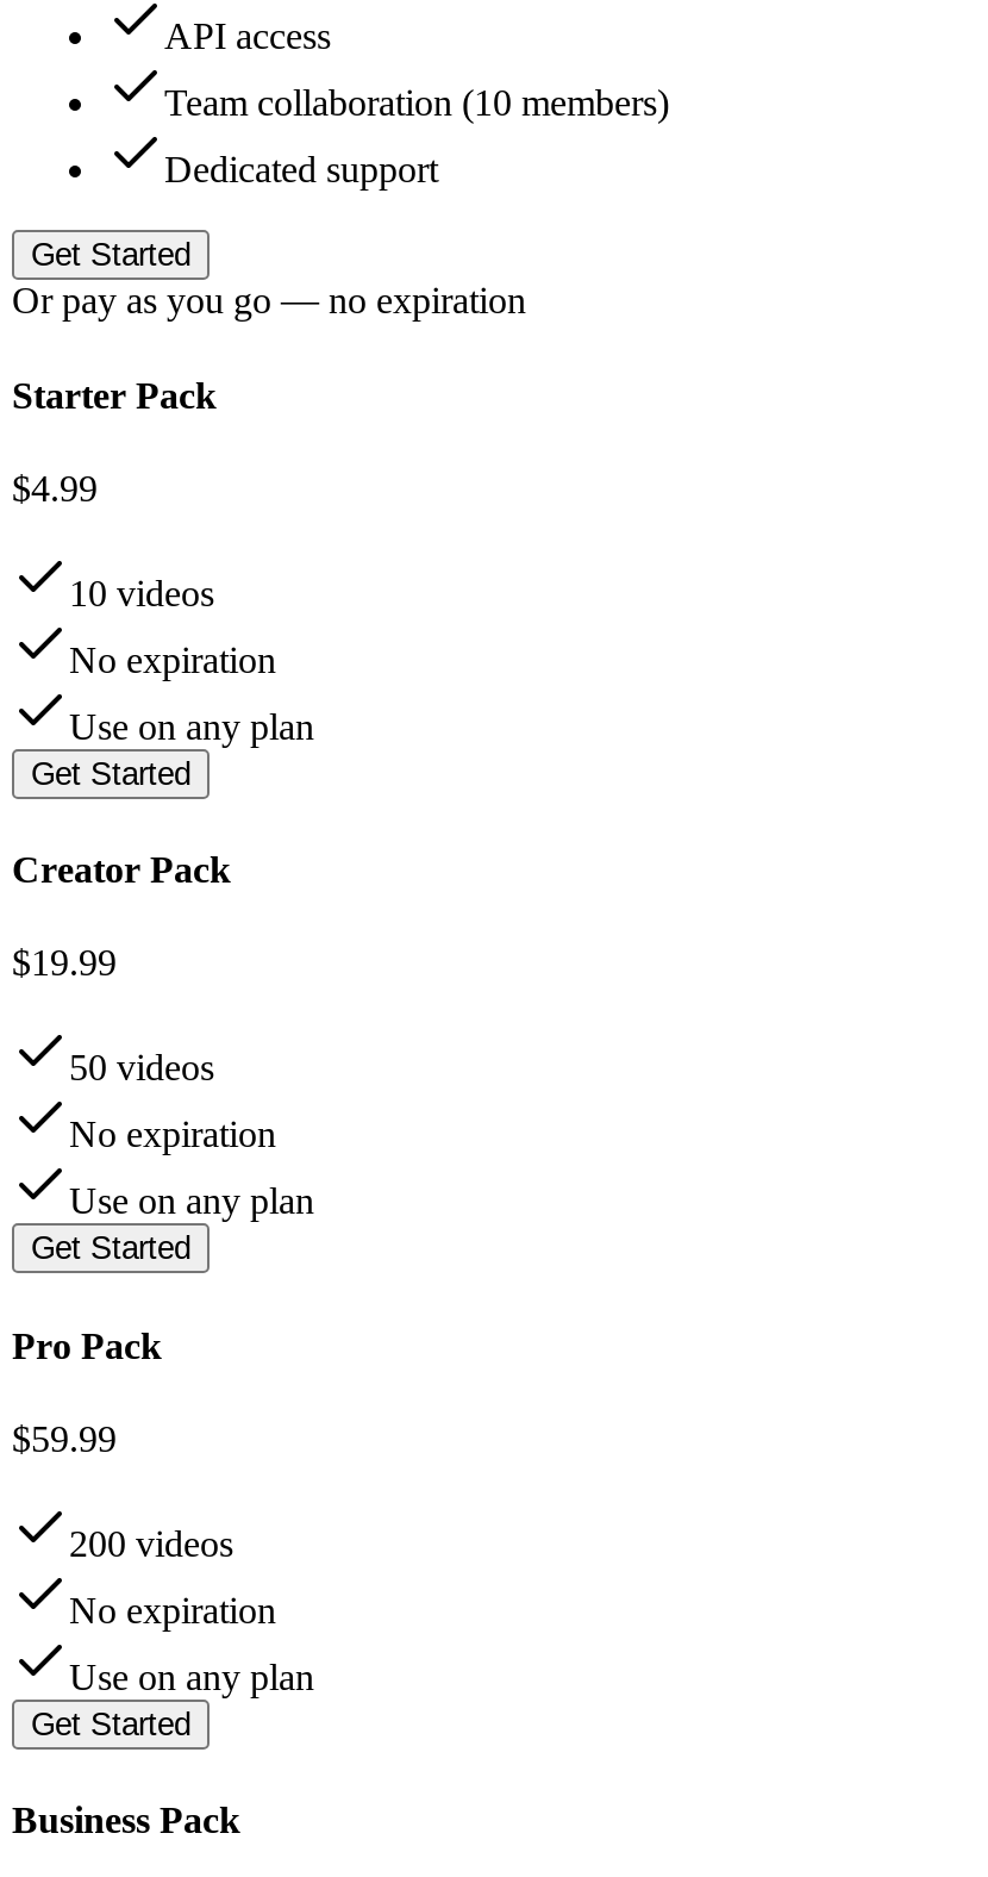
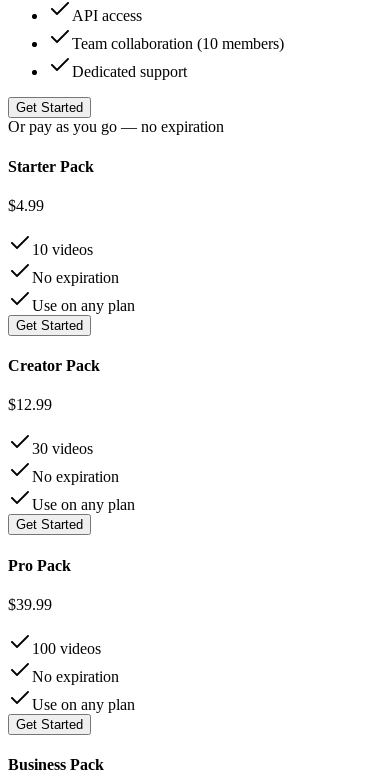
- $19.99
+ $12.99

- 50 videos
+ 30 videos

- $59.99
+ $39.99

- 200 videos
+ 100 videos
